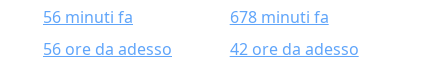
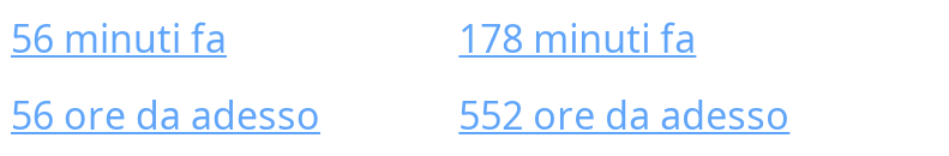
- 678 minuti fa
+ 178 minuti fa

- 42 ore da adesso
+ 552 ore da adesso
